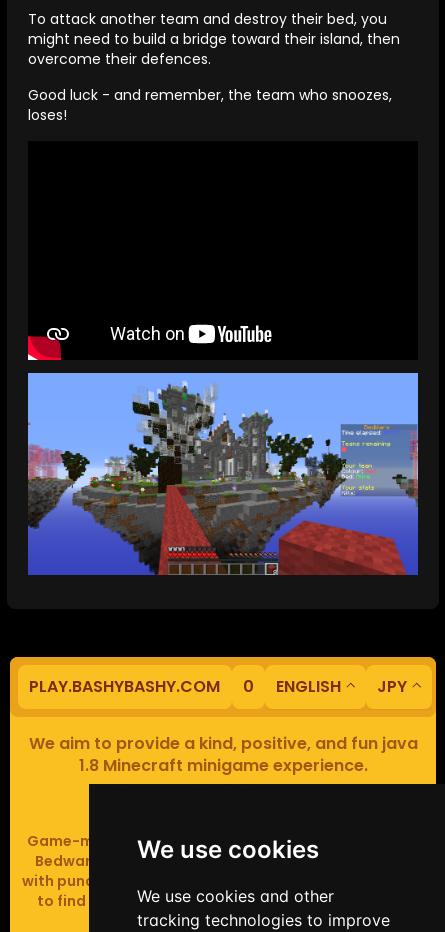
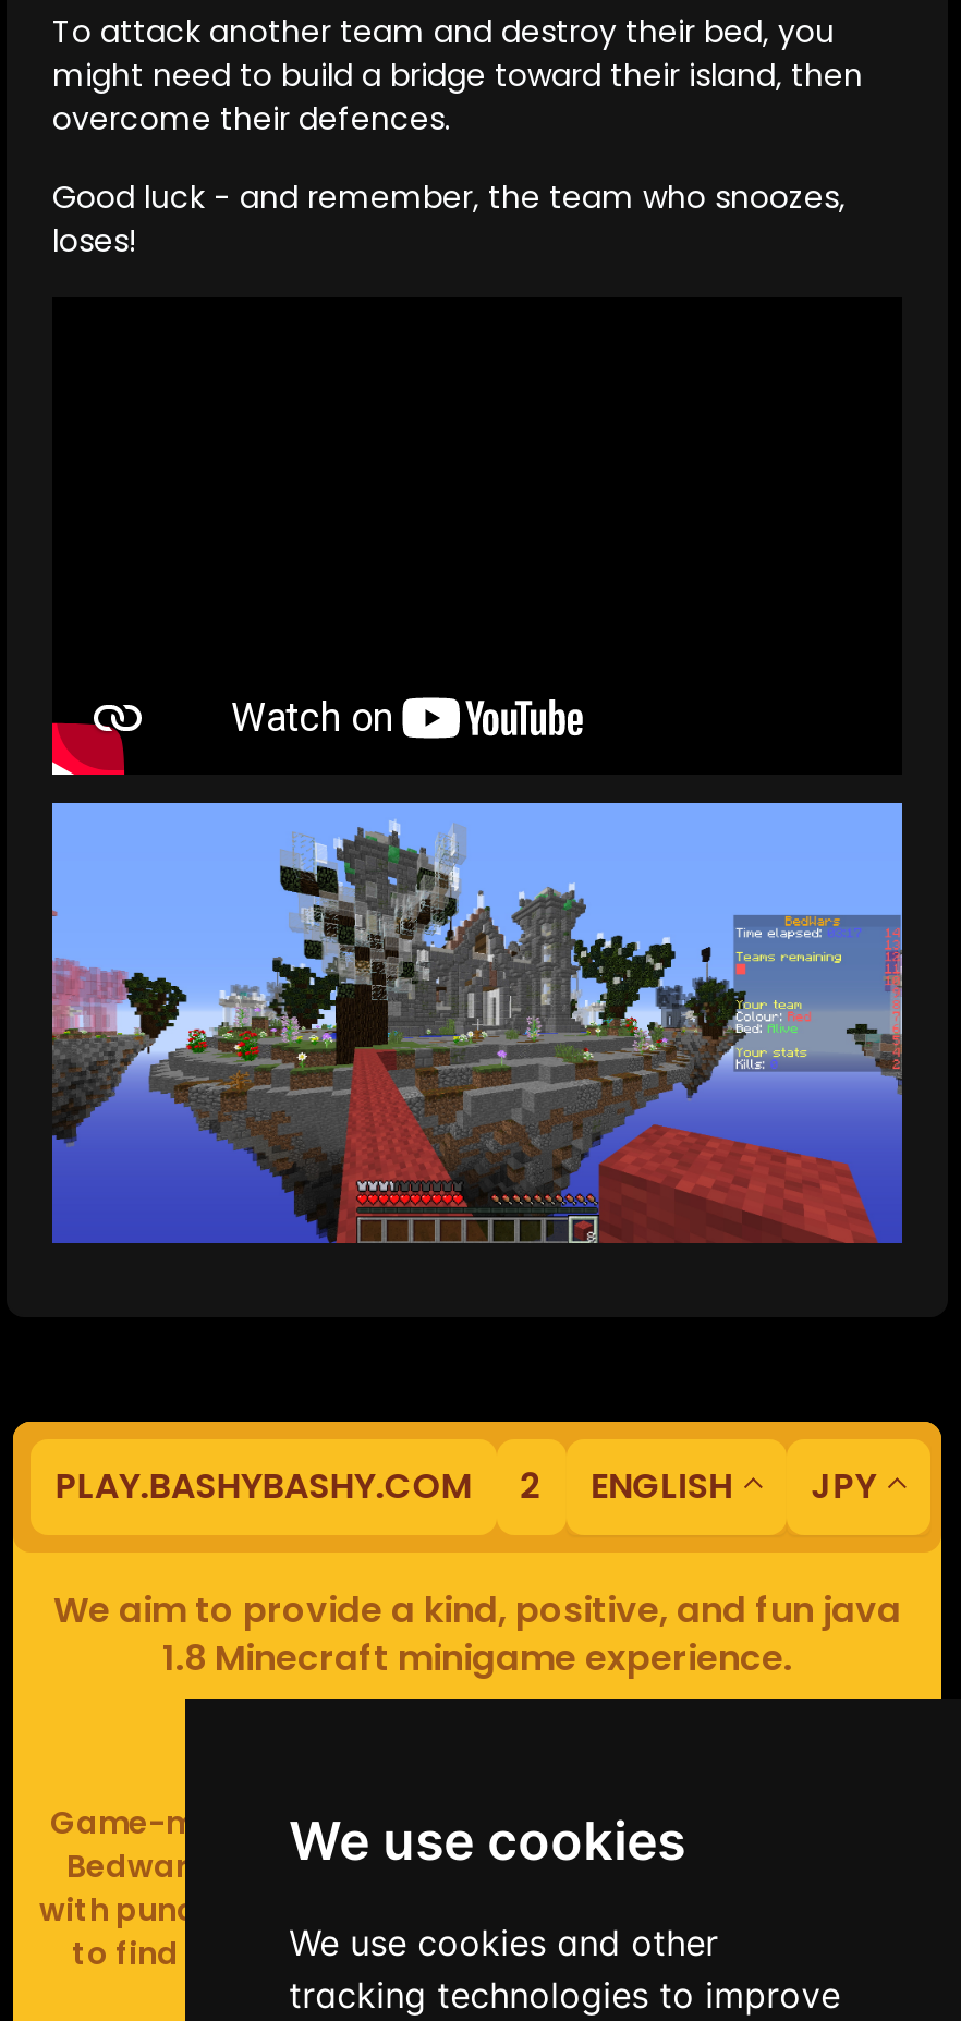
- PLAY.BASHYBASHY.COM 0 ENGLISH JPY
+ PLAY.BASHYBASHY.COM 2 ENGLISH JPY
